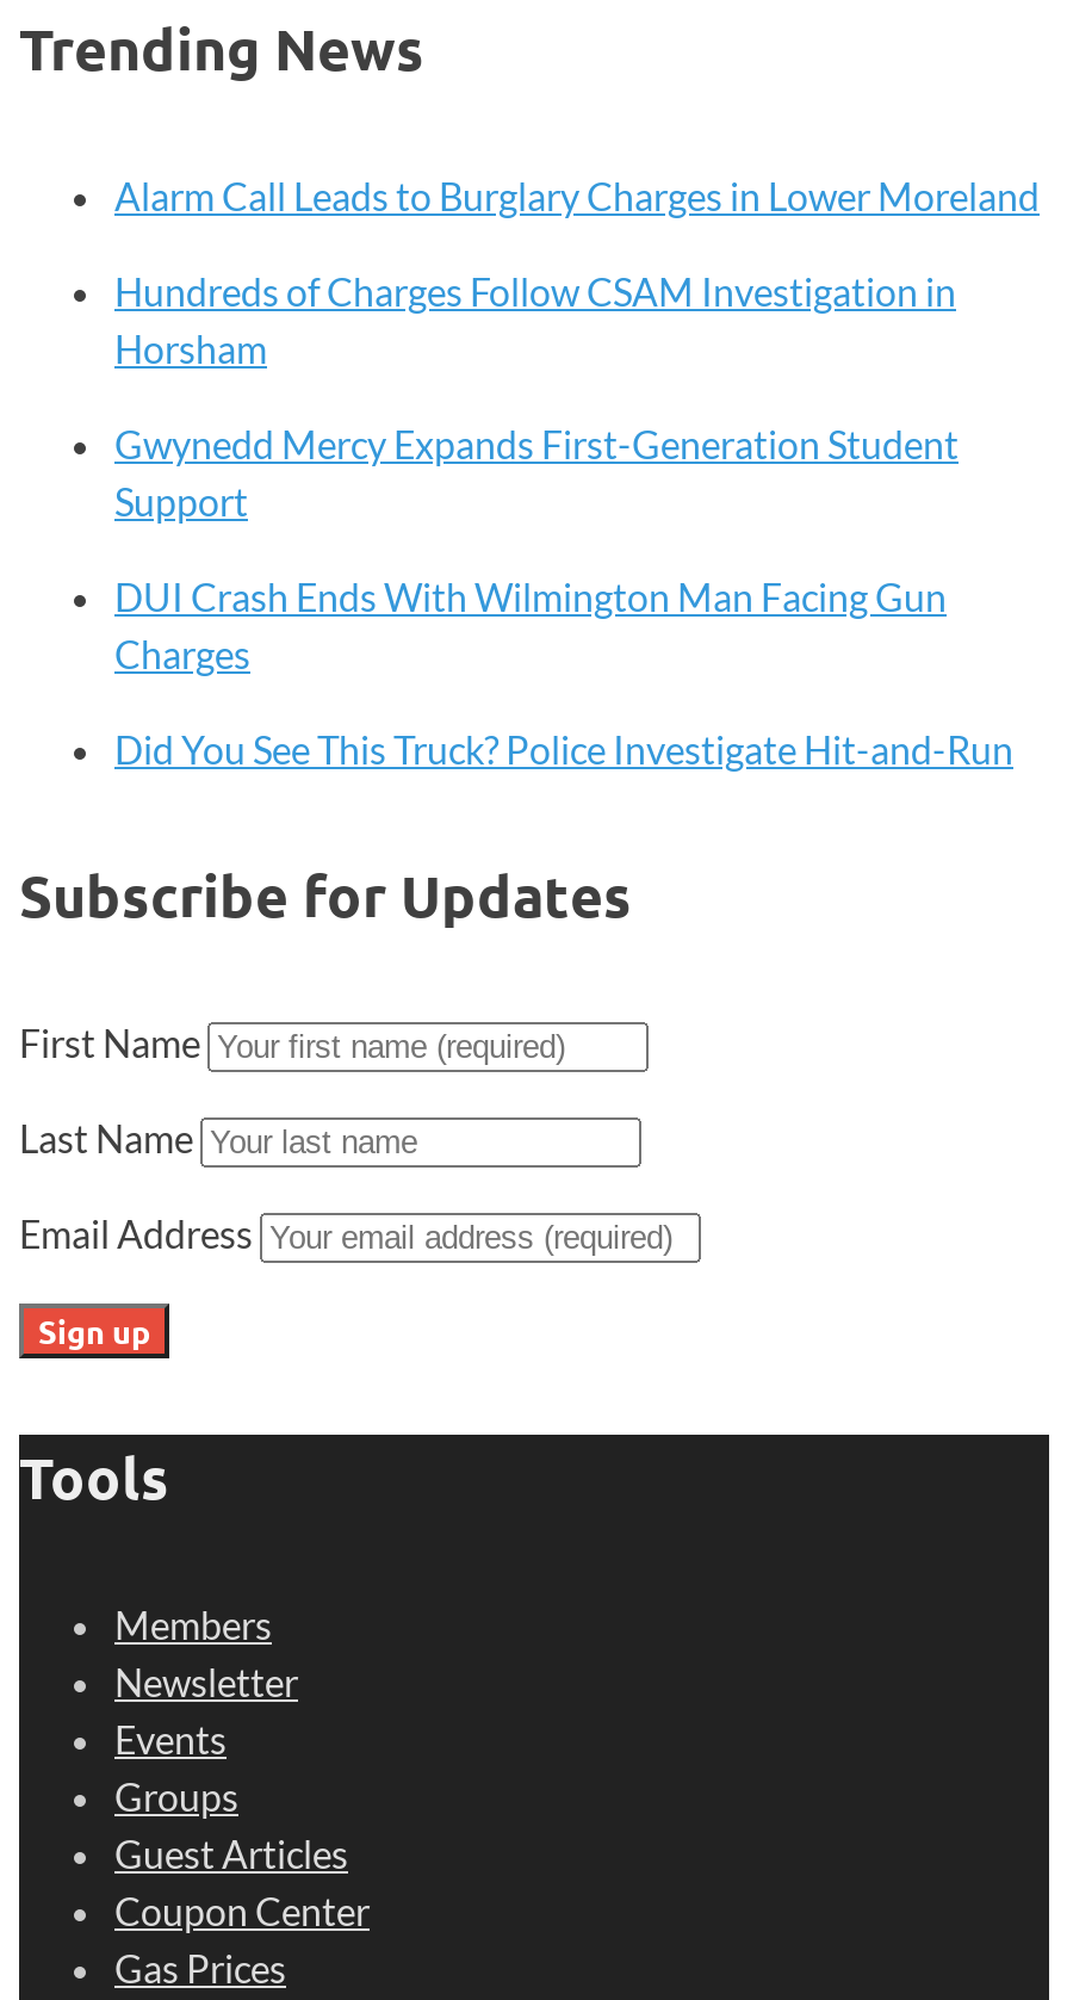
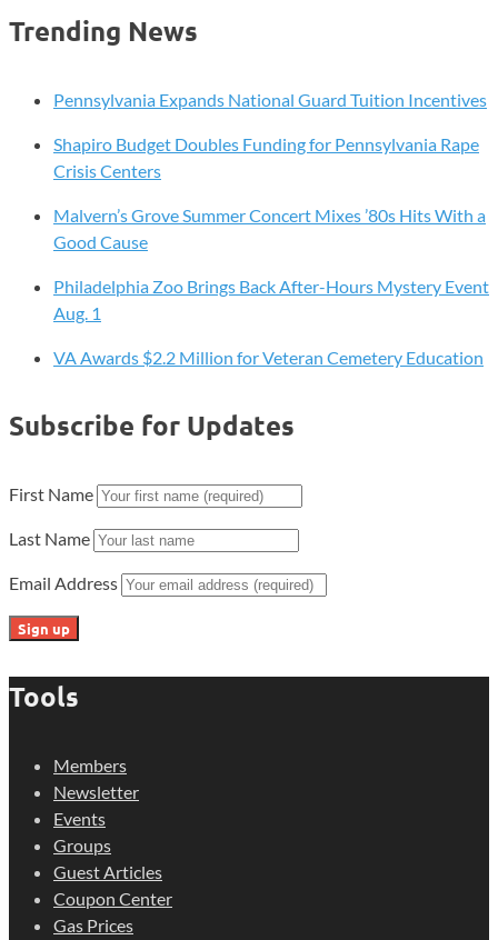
- Alarm Call Leads to Burglary Charges in Lower Moreland
+ Pennsylvania Expands National Guard Tuition Incentives

- Hundreds of Charges Follow CSAM Investigation in
- Horsham
+ Shapiro Budget Doubles Funding for Pennsylvania Rape
+ Crisis Centers

- Gwynedd Mercy Expands First-Generation Student
- Support
+ Malvern’s Grove Summer Concert Mixes ’80s Hits With a
+ Good Cause

- DUI Crash Ends With Wilmington Man Facing Gun
- Charges
+ Philadelphia Zoo Brings Back After-Hours Mystery Event
+ Aug. 1

- Did You See This Truck? Police Investigate Hit-and-Run
+ VA Awards $2.2 Million for Veteran Cemetery Education
